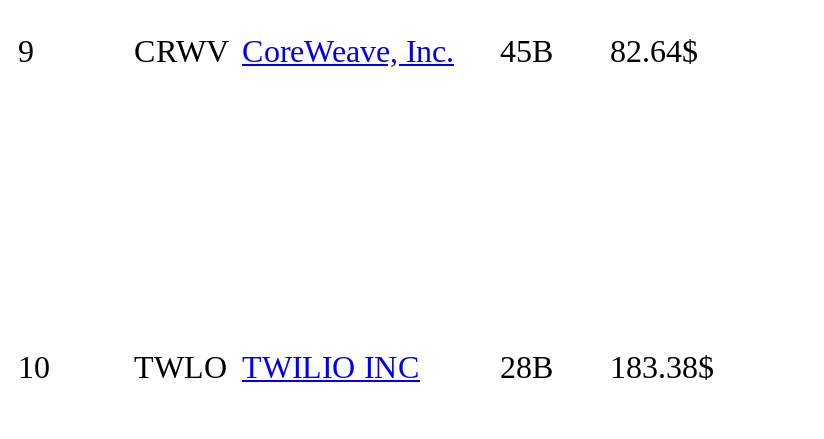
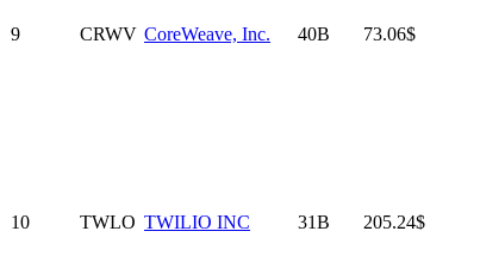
- 45B
- 82.64$
+ 40B
+ 73.06$

- 28B
- 183.38$
+ 31B
+ 205.24$
